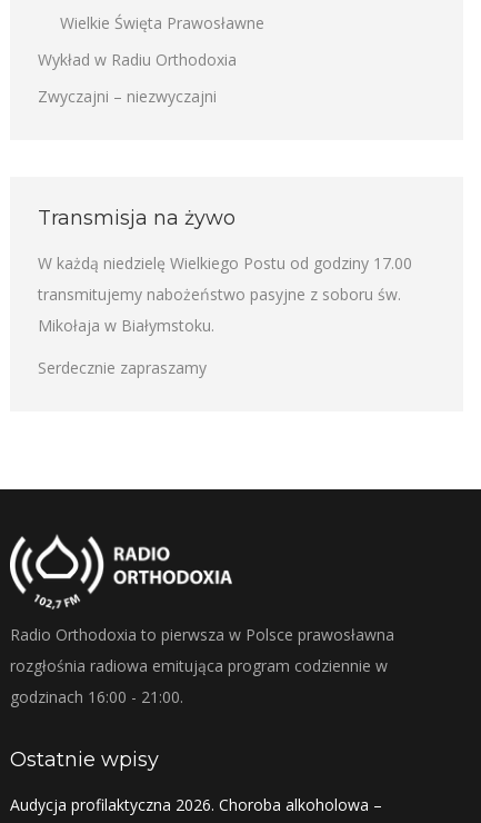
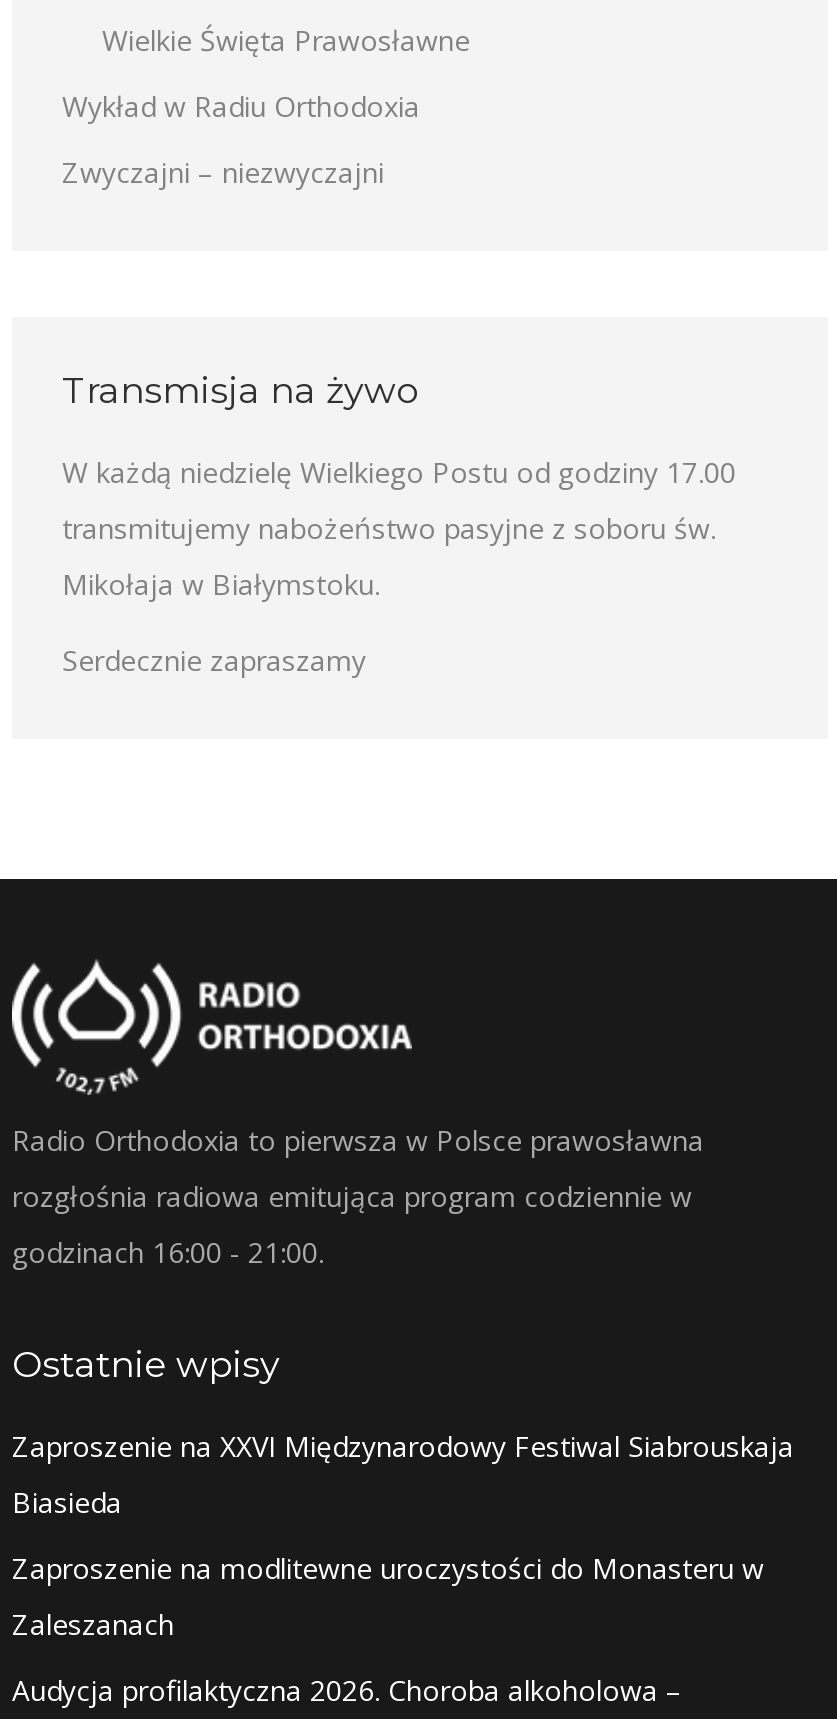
+ Zaproszenie na XXVI Międzynarodowy Festiwal Siabrouskaja
+ Biasieda
+ Zaproszenie na modlitewne uroczystości do Monasteru w
+ Zaleszanach
